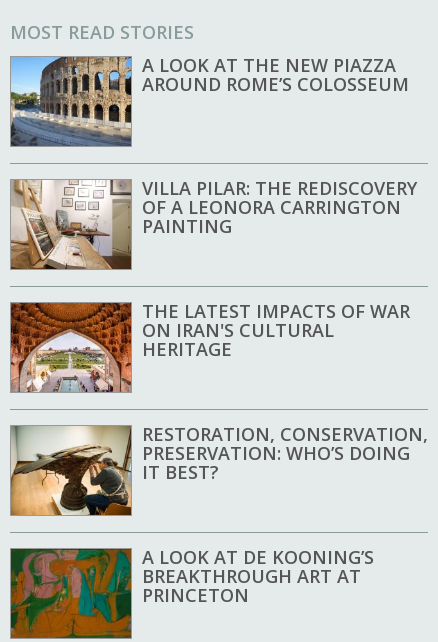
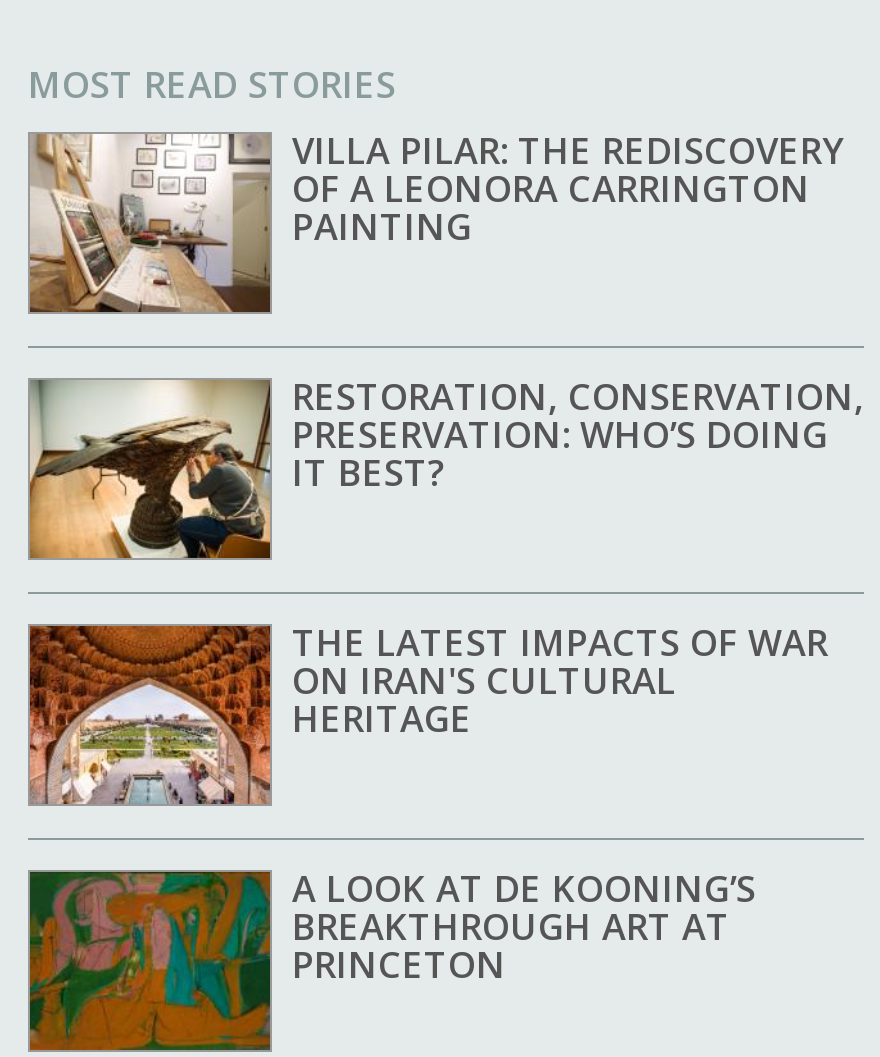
- [image]
- A LOOK AT THE NEW PIAZZA
- AROUND ROME’S COLOSSEUM

moved up: [image] | RESTORATION, CONSERVATION, | PRESERVATION: WHO’S DOING | IT BEST?
